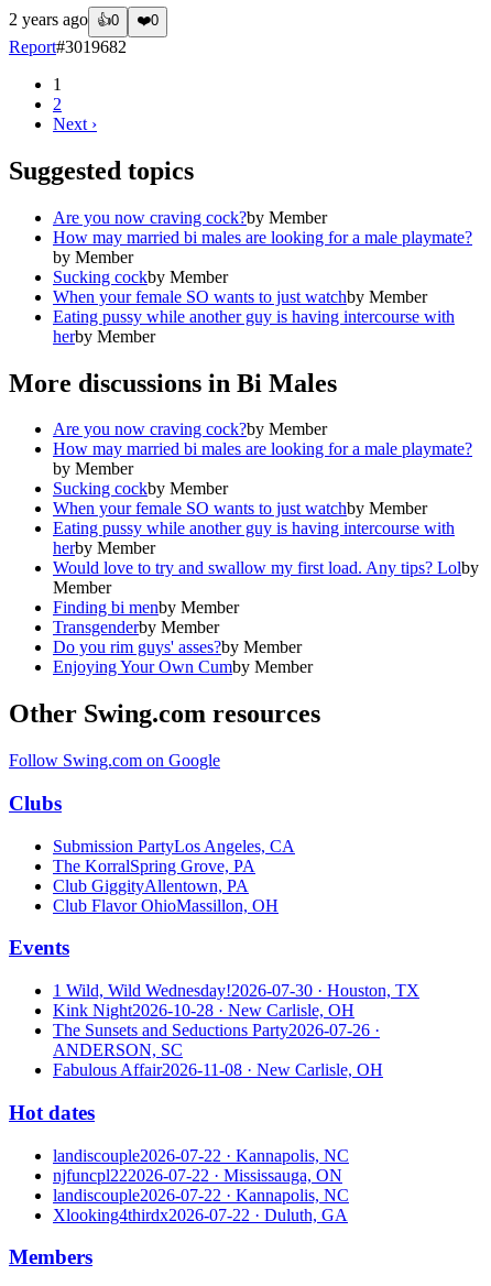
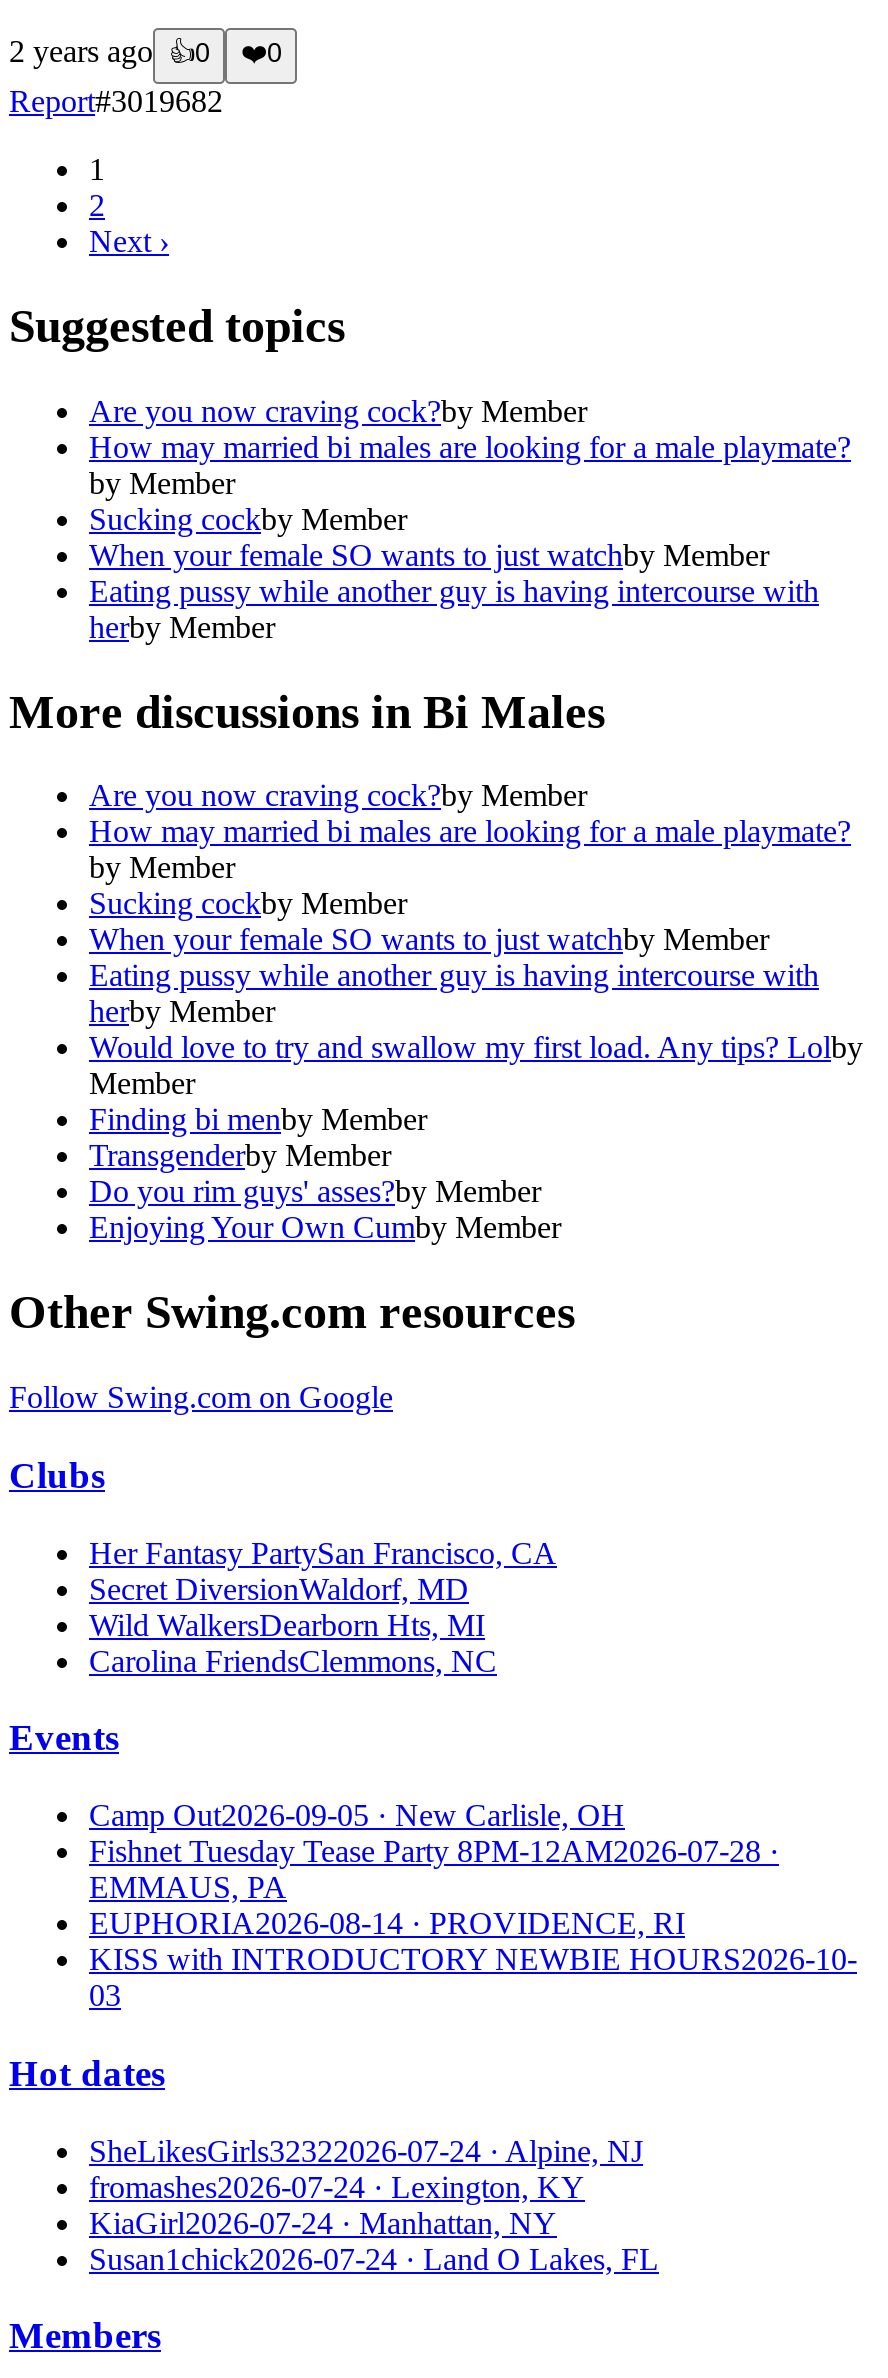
- Submission PartyLos Angeles, CA
- The KorralSpring Grove, PA
- Club GiggityAllentown, PA
- Club Flavor OhioMassillon, OH
+ Her Fantasy PartySan Francisco, CA
+ Secret DiversionWaldorf, MD
+ Wild WalkersDearborn Hts, MI
+ Carolina FriendsClemmons, NC

- 1 Wild, Wild Wednesday!2026-07-30 · Houston, TX
- Kink Night2026-10-28 · New Carlisle, OH
- The Sunsets and Seductions Party2026-07-26 ·
- ANDERSON, SC
- Fabulous Affair2026-11-08 · New Carlisle, OH
+ Camp Out2026-09-05 · New Carlisle, OH
+ Fishnet Tuesday Tease Party 8PM-12AM2026-07-28 ·
+ EMMAUS, PA
+ EUPHORIA2026-08-14 · PROVIDENCE, RI
+ KISS with INTRODUCTORY NEWBIE HOURS2026-10-
+ 03

- landiscouple2026-07-22 · Kannapolis, NC
- njfuncpl222026-07-22 · Mississauga, ON
- landiscouple2026-07-22 · Kannapolis, NC
- Xlooking4thirdx2026-07-22 · Duluth, GA
+ SheLikesGirls32322026-07-24 · Alpine, NJ
+ fromashes2026-07-24 · Lexington, KY
+ KiaGirl2026-07-24 · Manhattan, NY
+ Susan1chick2026-07-24 · Land O Lakes, FL
